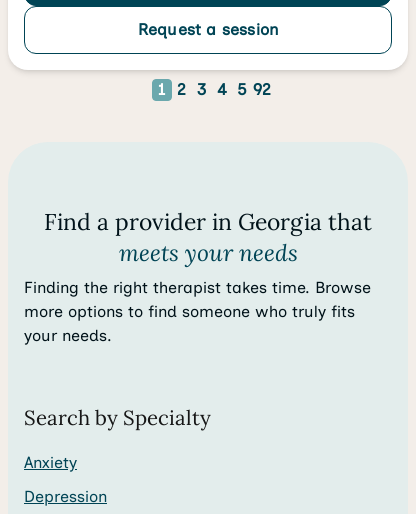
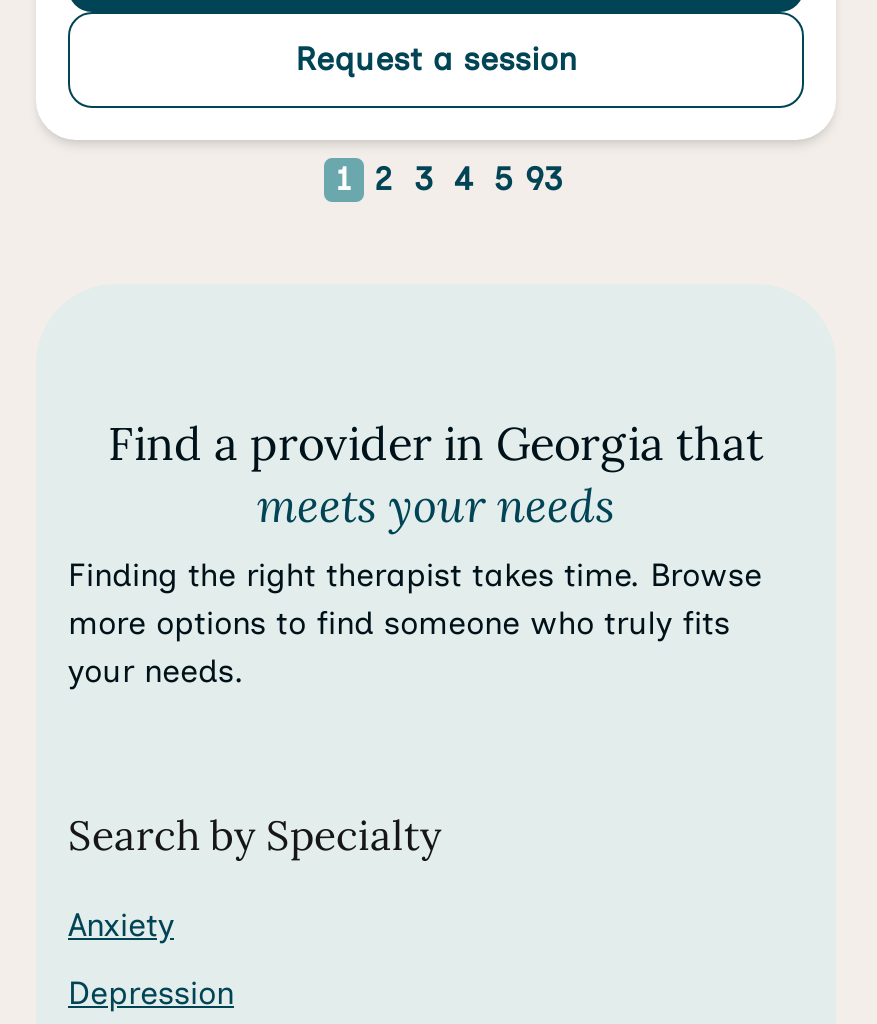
- 1 2 3 4 5 92
+ 1 2 3 4 5 93
